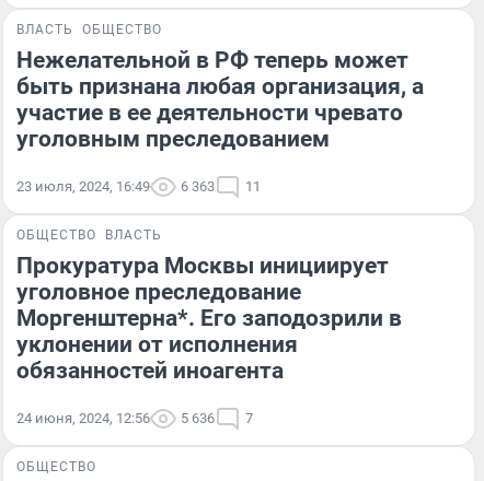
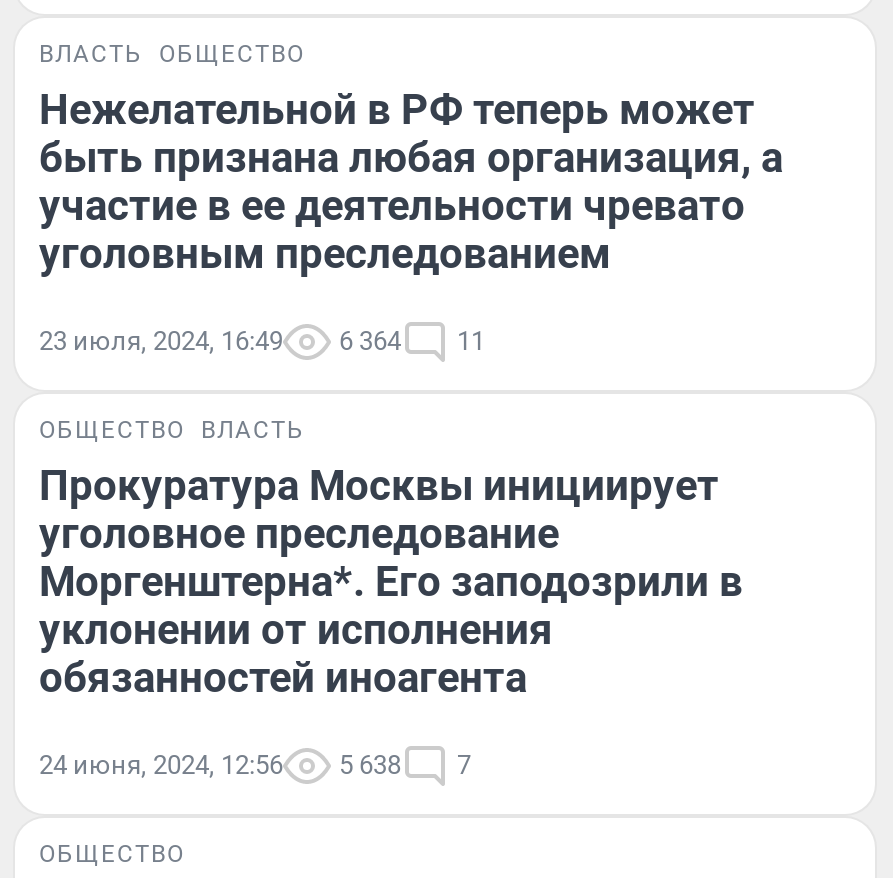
- 23 июля, 2024, 16:49 6 363 11
+ 23 июля, 2024, 16:49 6 364 11

- 24 июня, 2024, 12:56 5 636 7
+ 24 июня, 2024, 12:56 5 638 7
